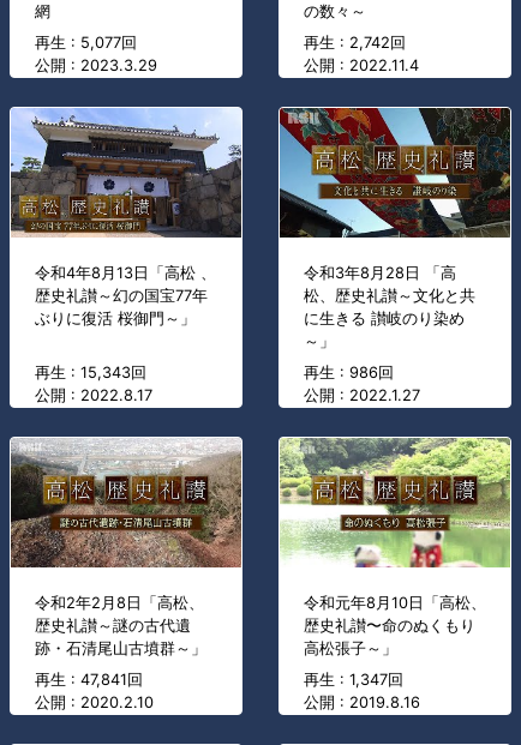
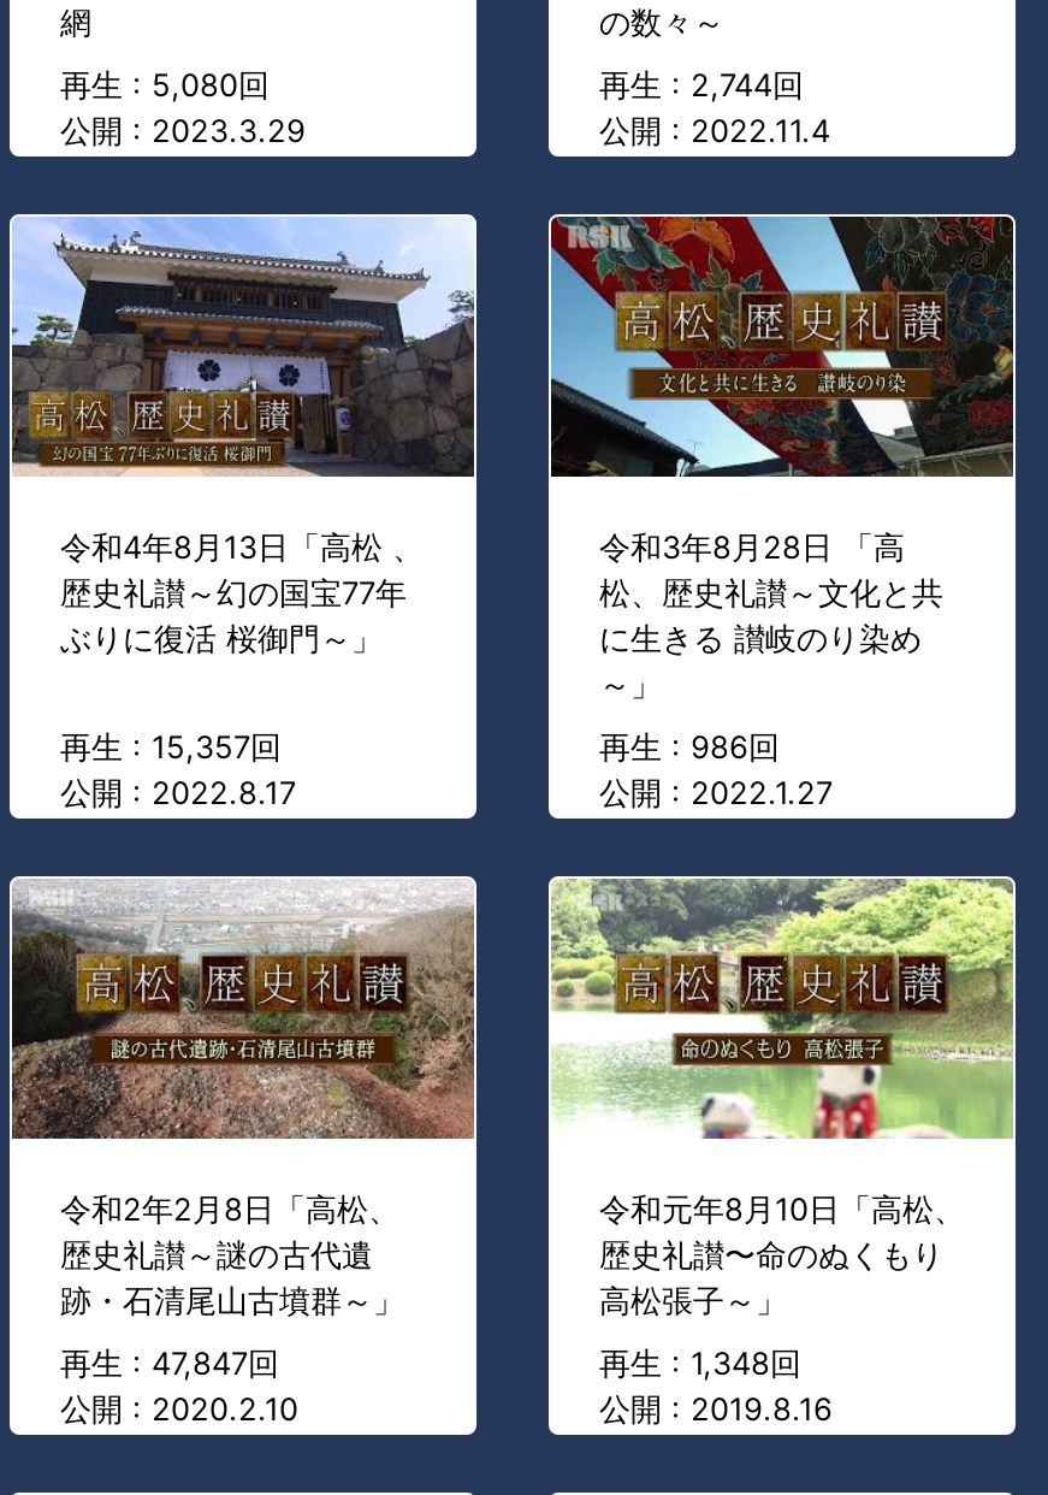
- 再生 : 5,077回
+ 再生 : 5,080回

- 再生 : 2,742回
+ 再生 : 2,744回

- 再生 : 15,343回
+ 再生 : 15,357回

- 再生 : 47,841回
+ 再生 : 47,847回

- 再生 : 1,347回
+ 再生 : 1,348回
